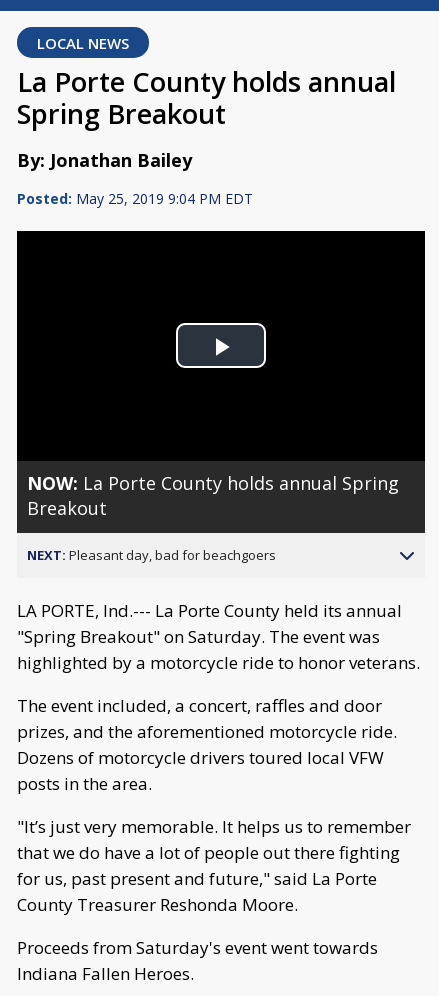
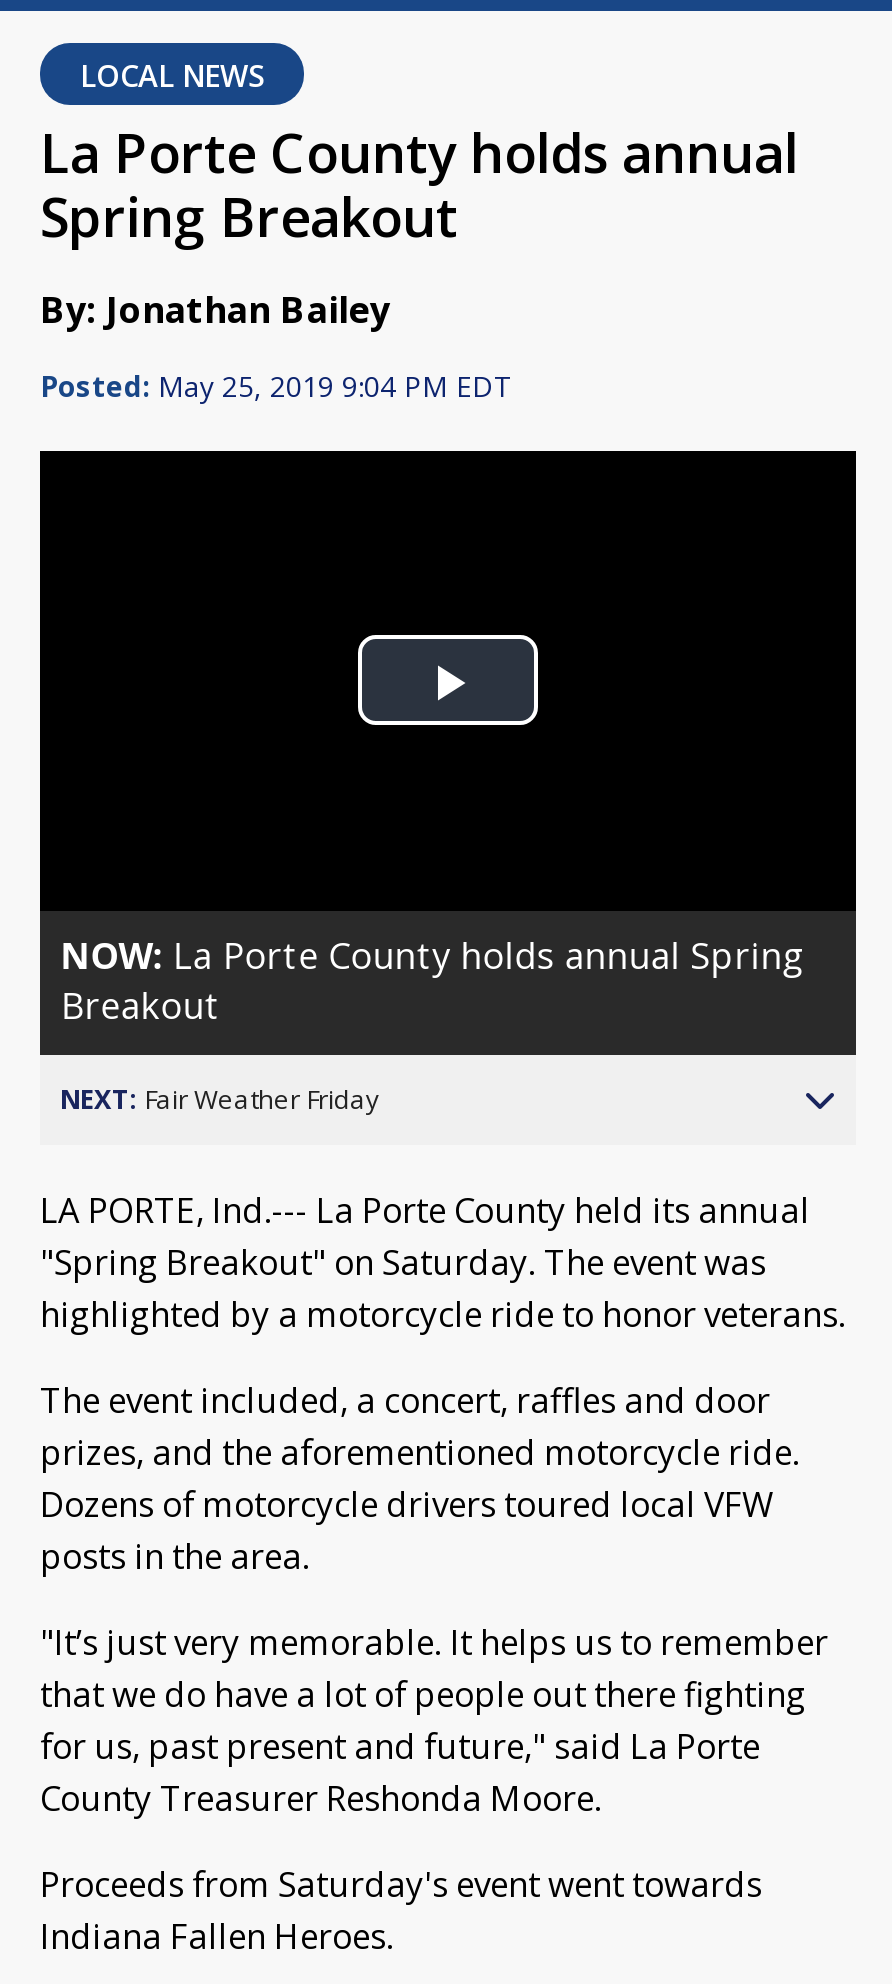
- NEXT: Pleasant day, bad for beachgoers
+ NEXT: Fair Weather Friday
